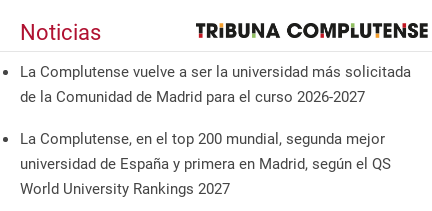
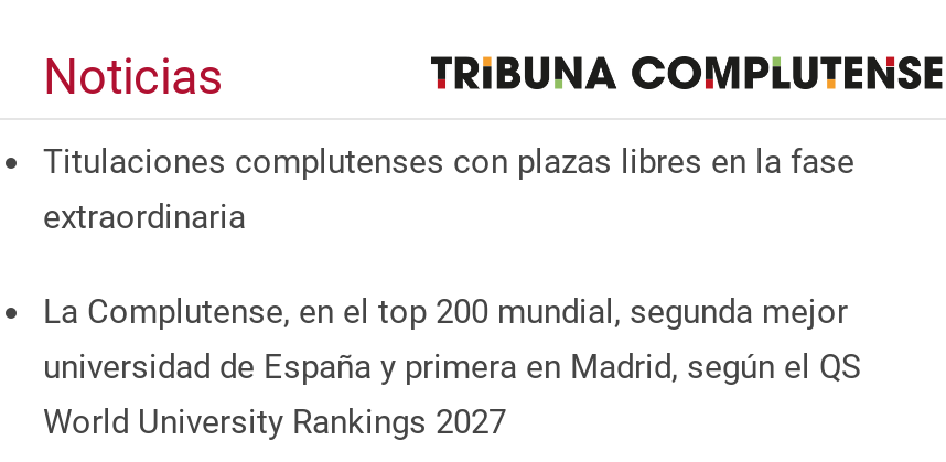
- La Complutense vuelve a ser la universidad más solicitada
- de la Comunidad de Madrid para el curso 2026-2027
+ Titulaciones complutenses con plazas libres en la fase
+ extraordinaria
